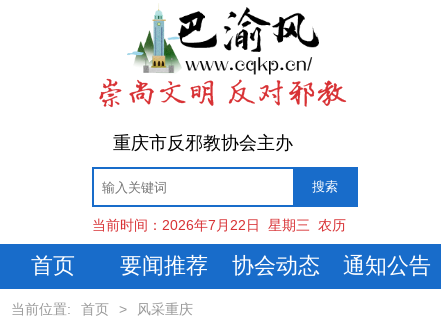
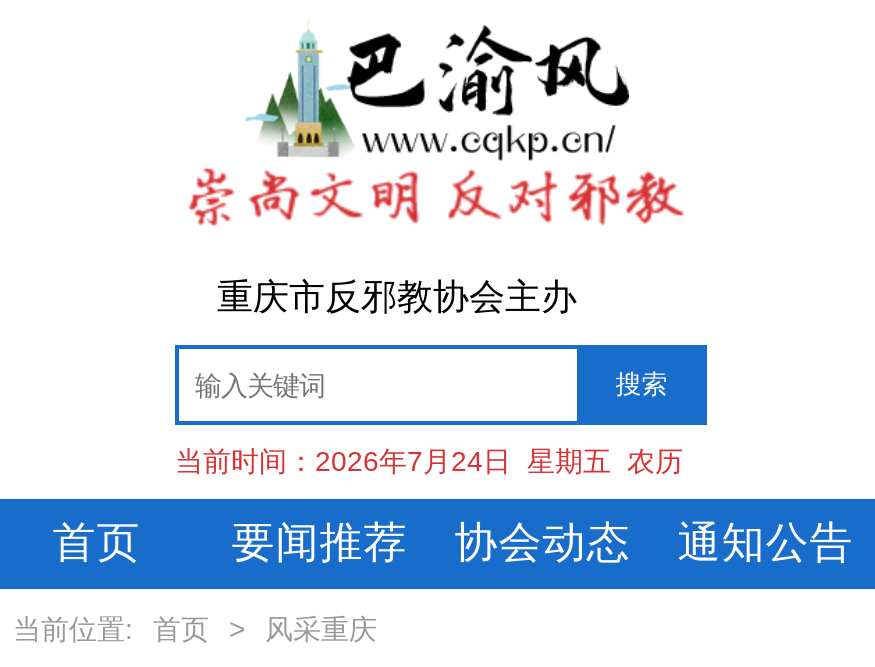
- 当前时间：2026年7月22日 星期三 农历
+ 当前时间：2026年7月24日 星期五 农历
